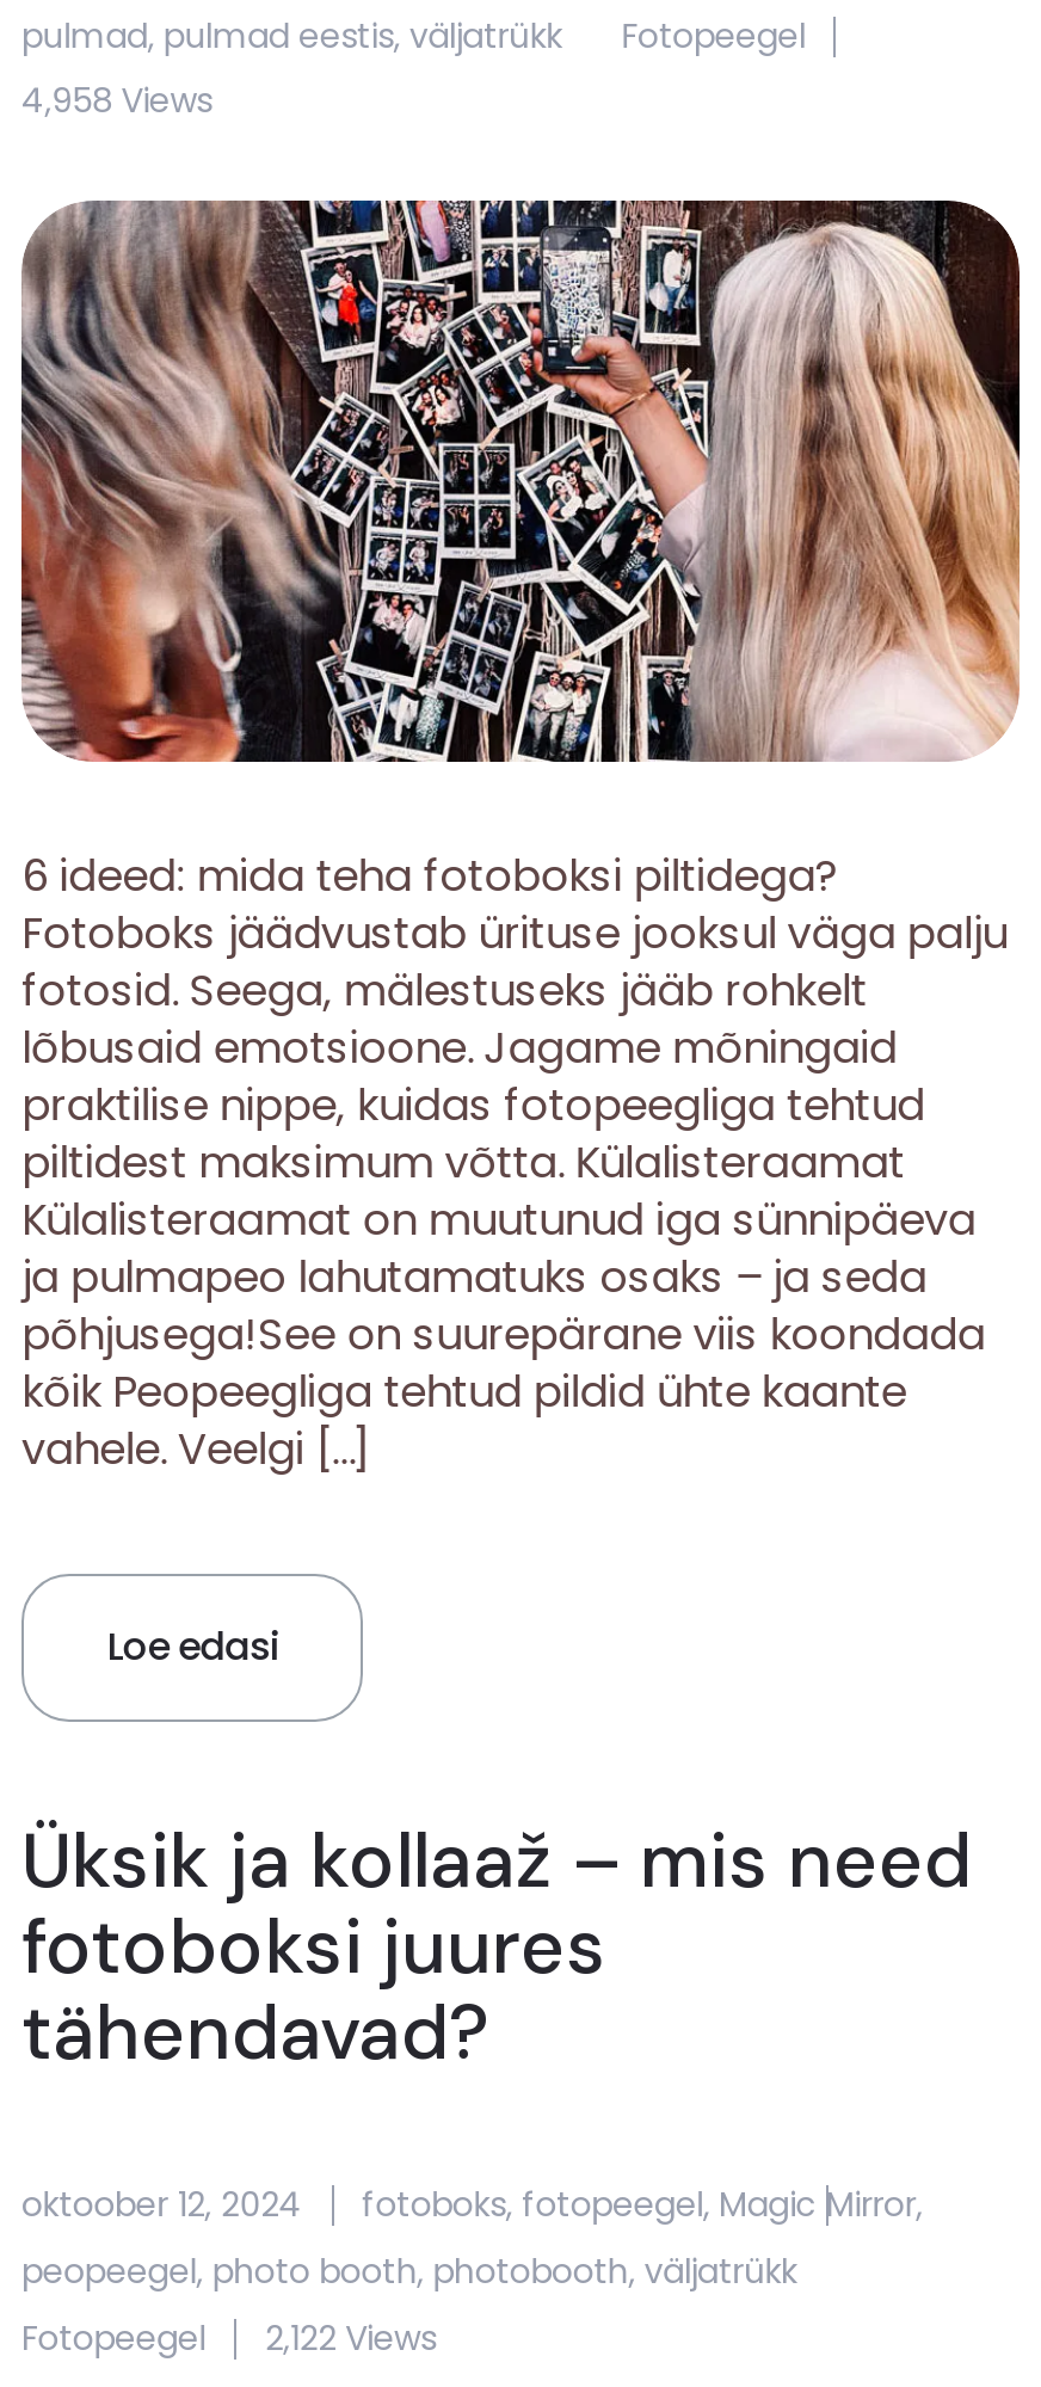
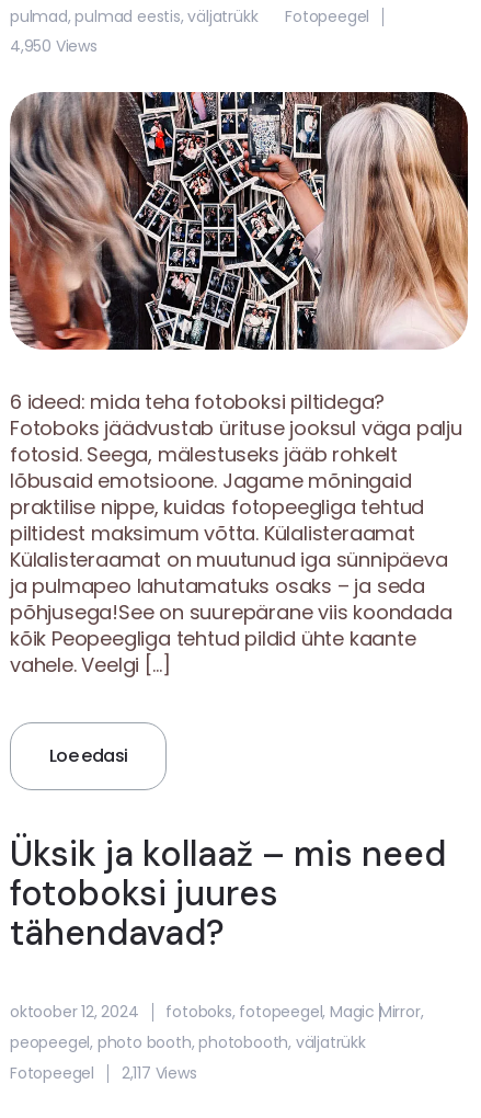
- 4,958 Views
+ 4,950 Views

- Fotopeegel 2,122 Views
+ Fotopeegel 2,117 Views
